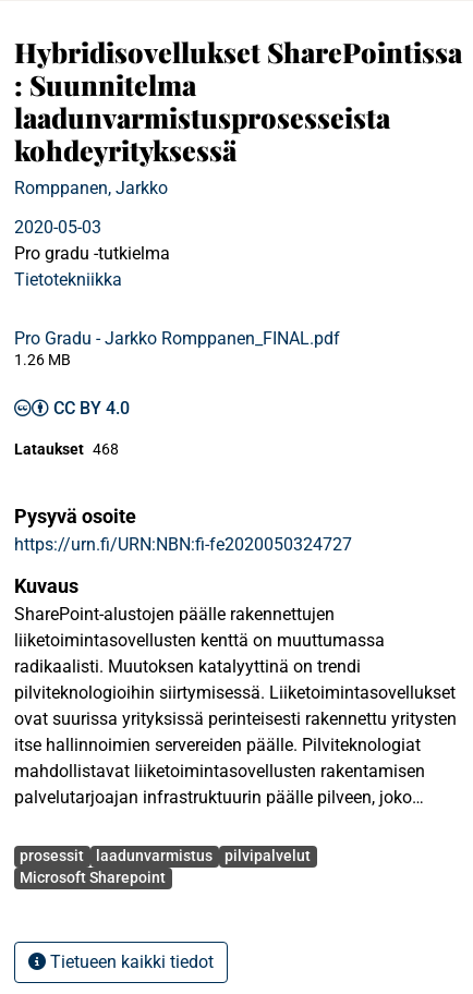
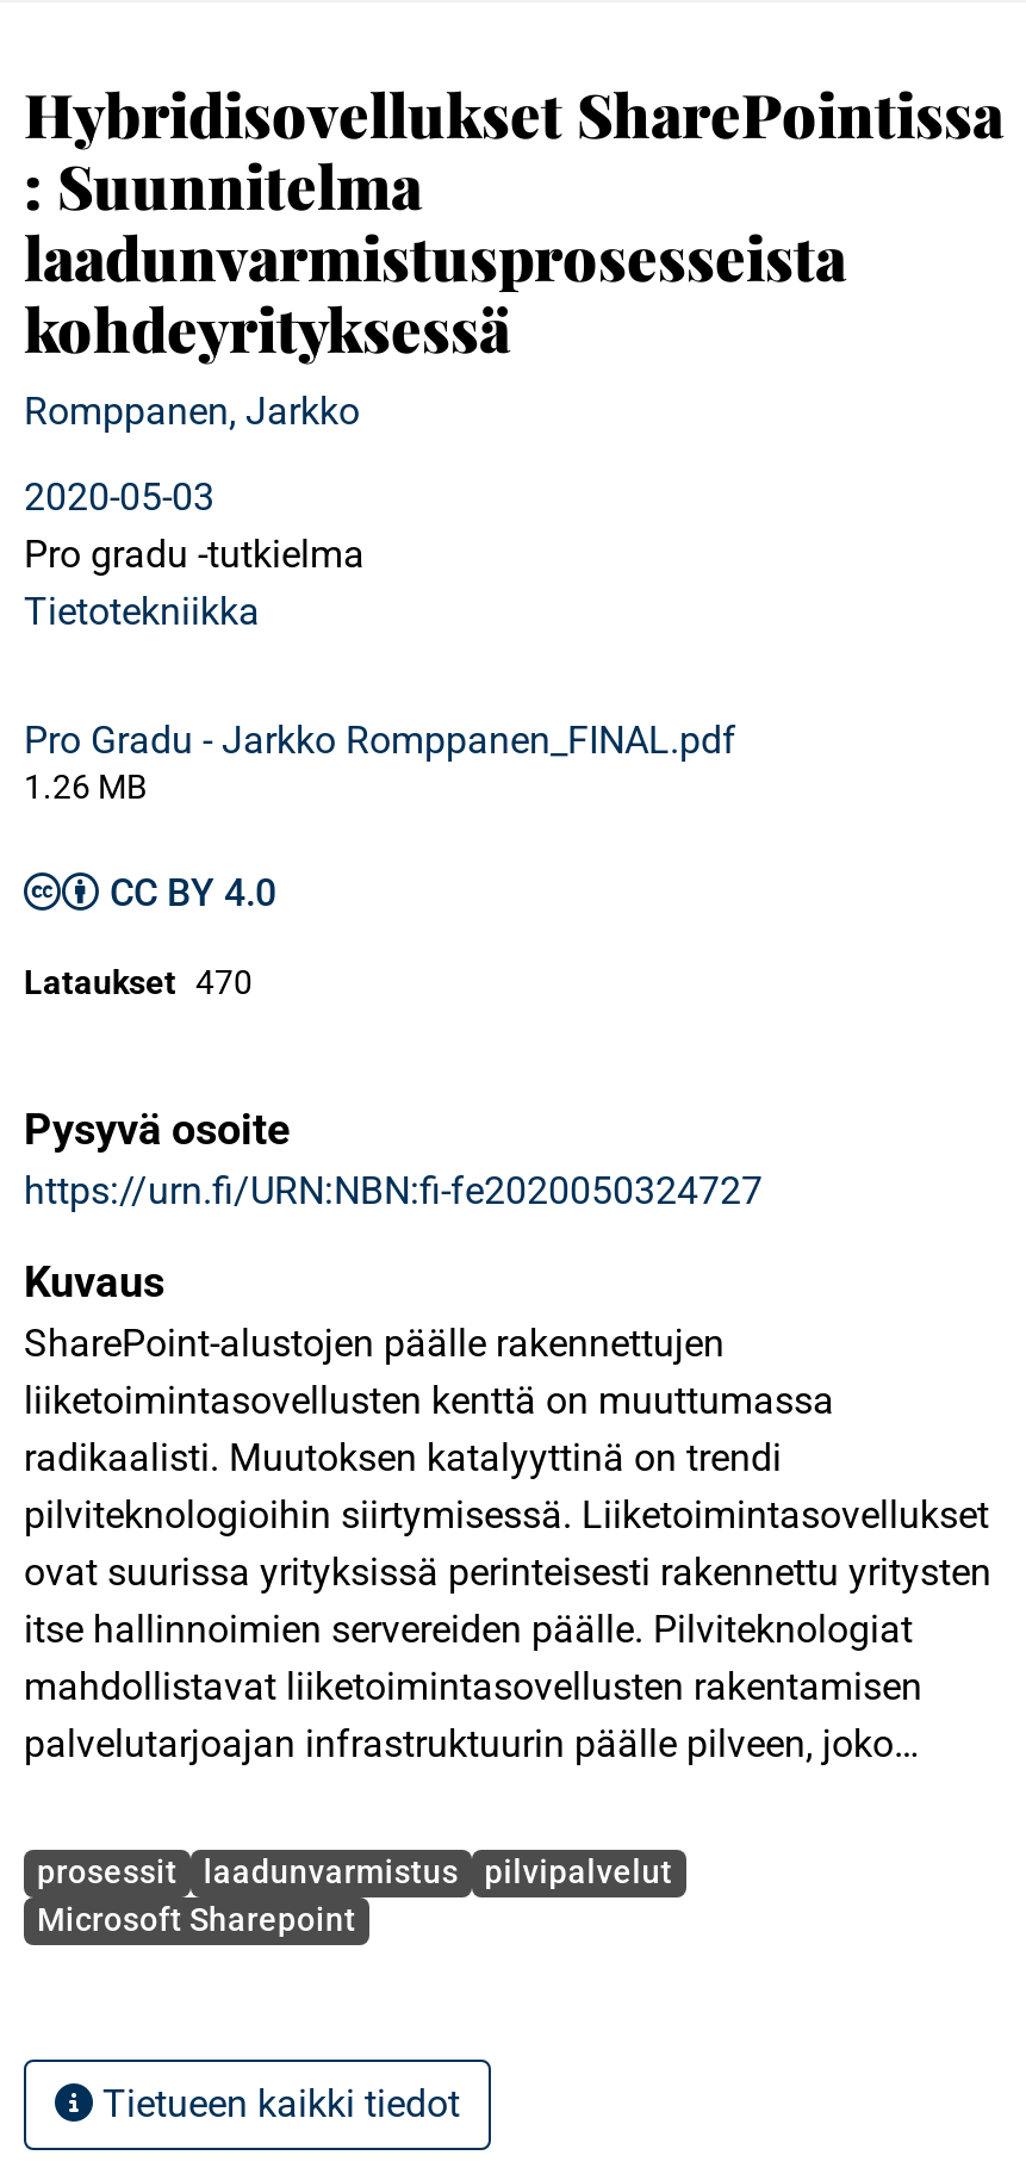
- Lataukset 468
+ Lataukset 470
